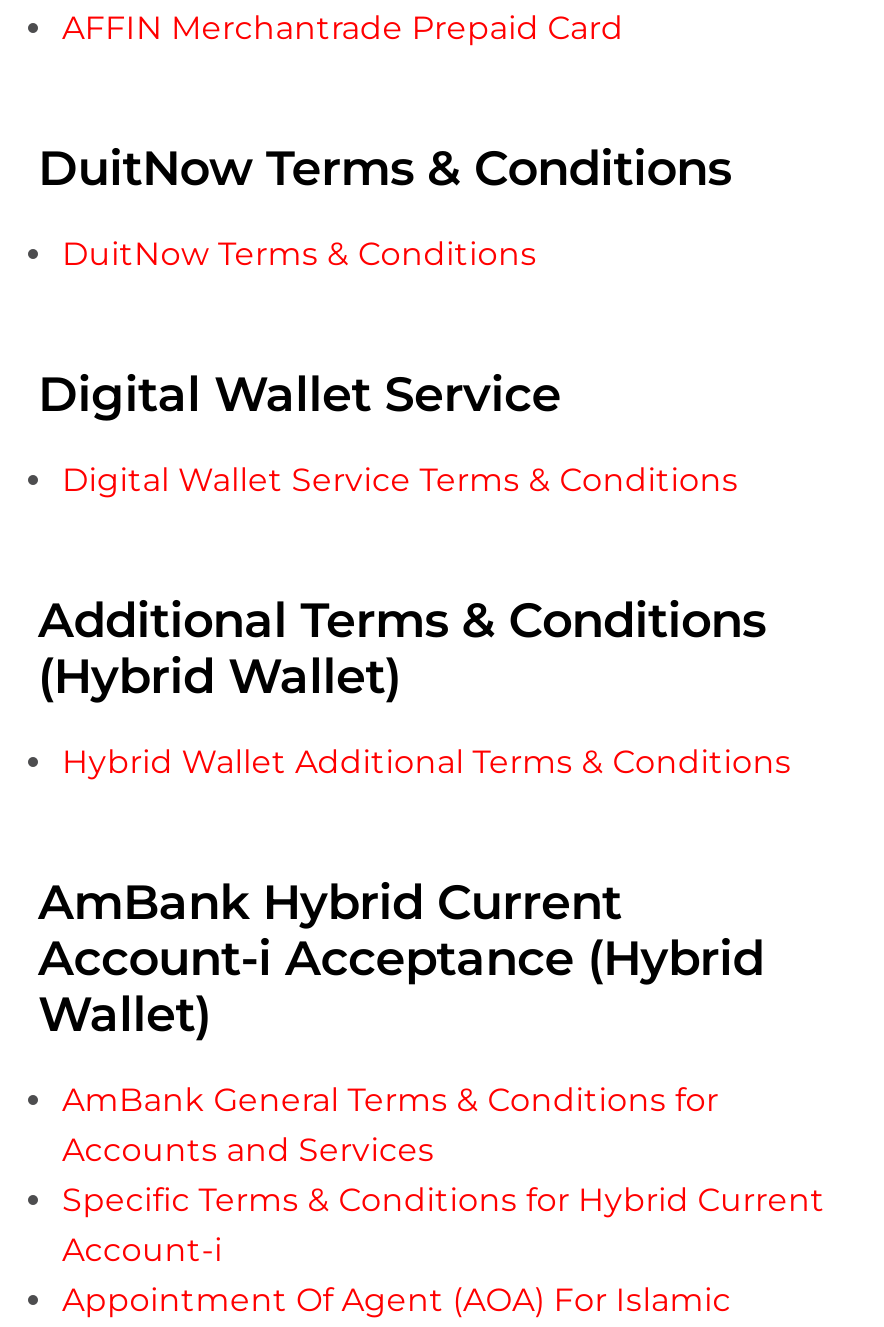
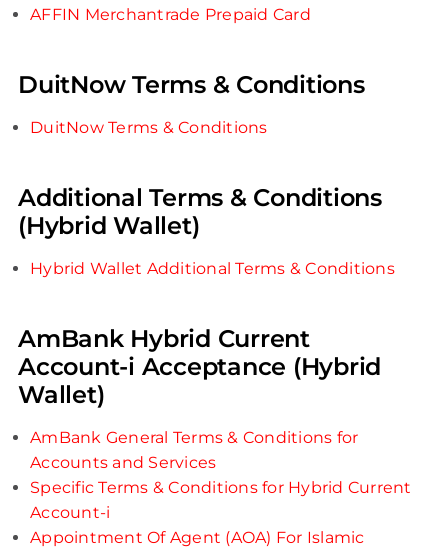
- Digital Wallet Service
- Digital Wallet Service Terms & Conditions
